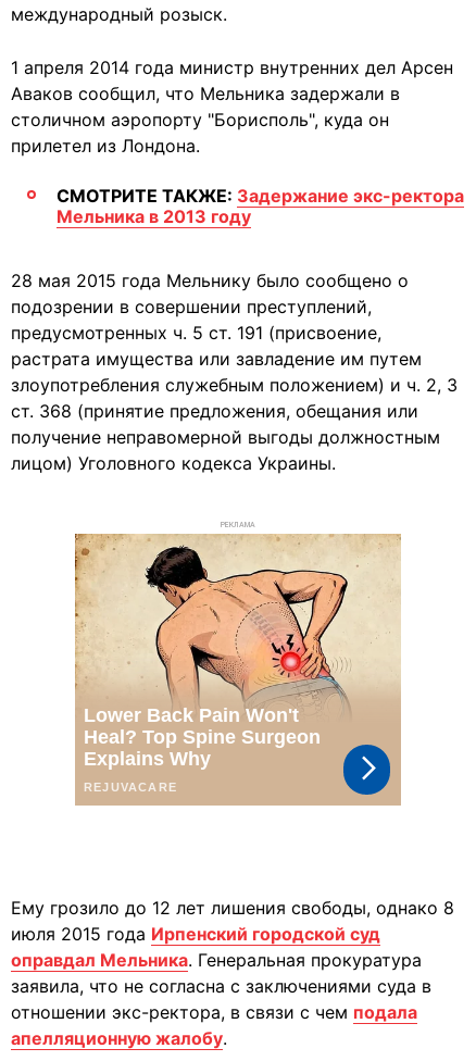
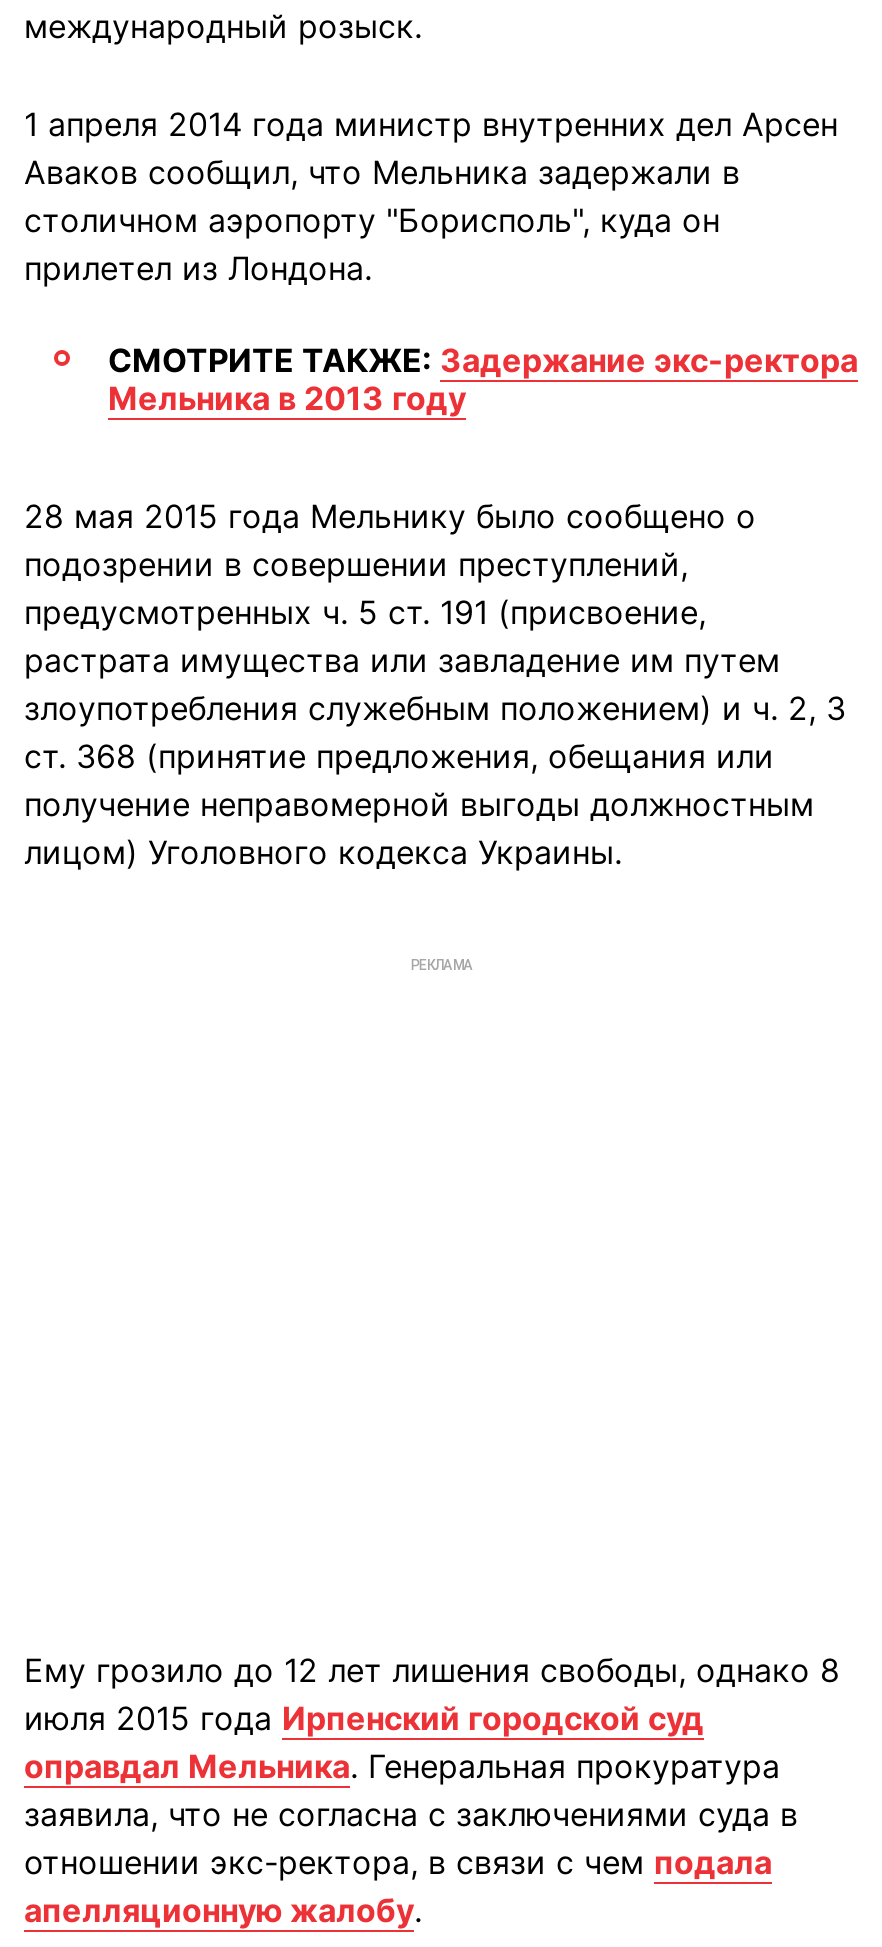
- [image]
